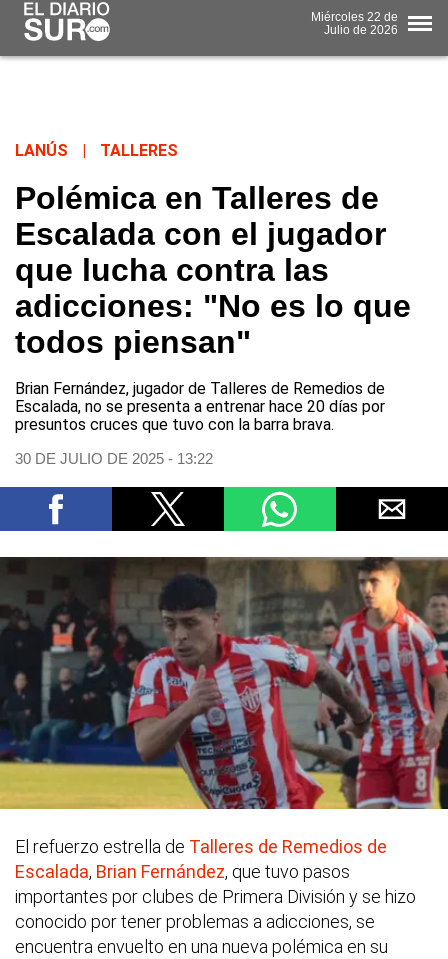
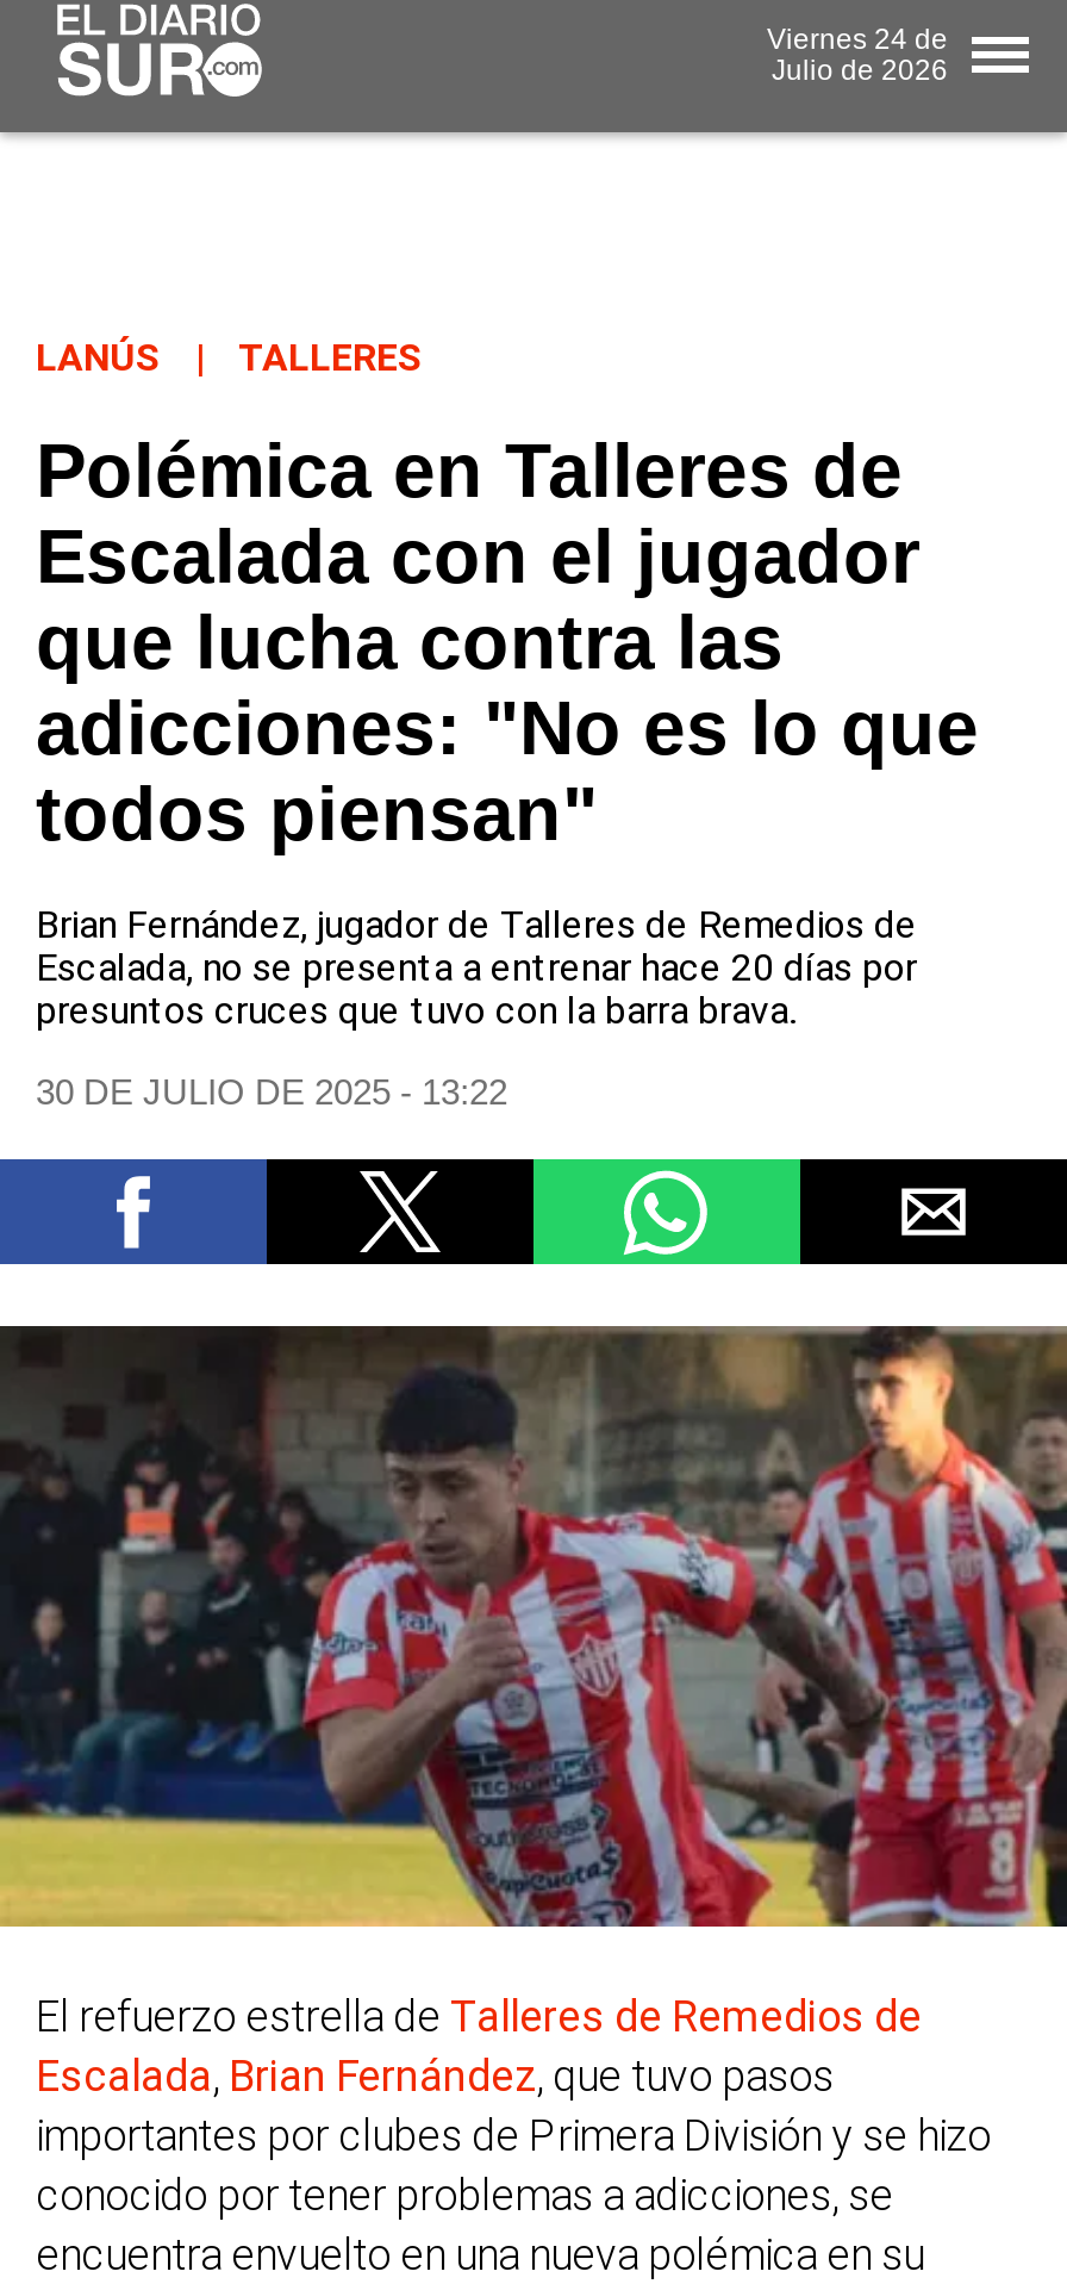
- Miércoles 22 de
+ Viernes 24 de
